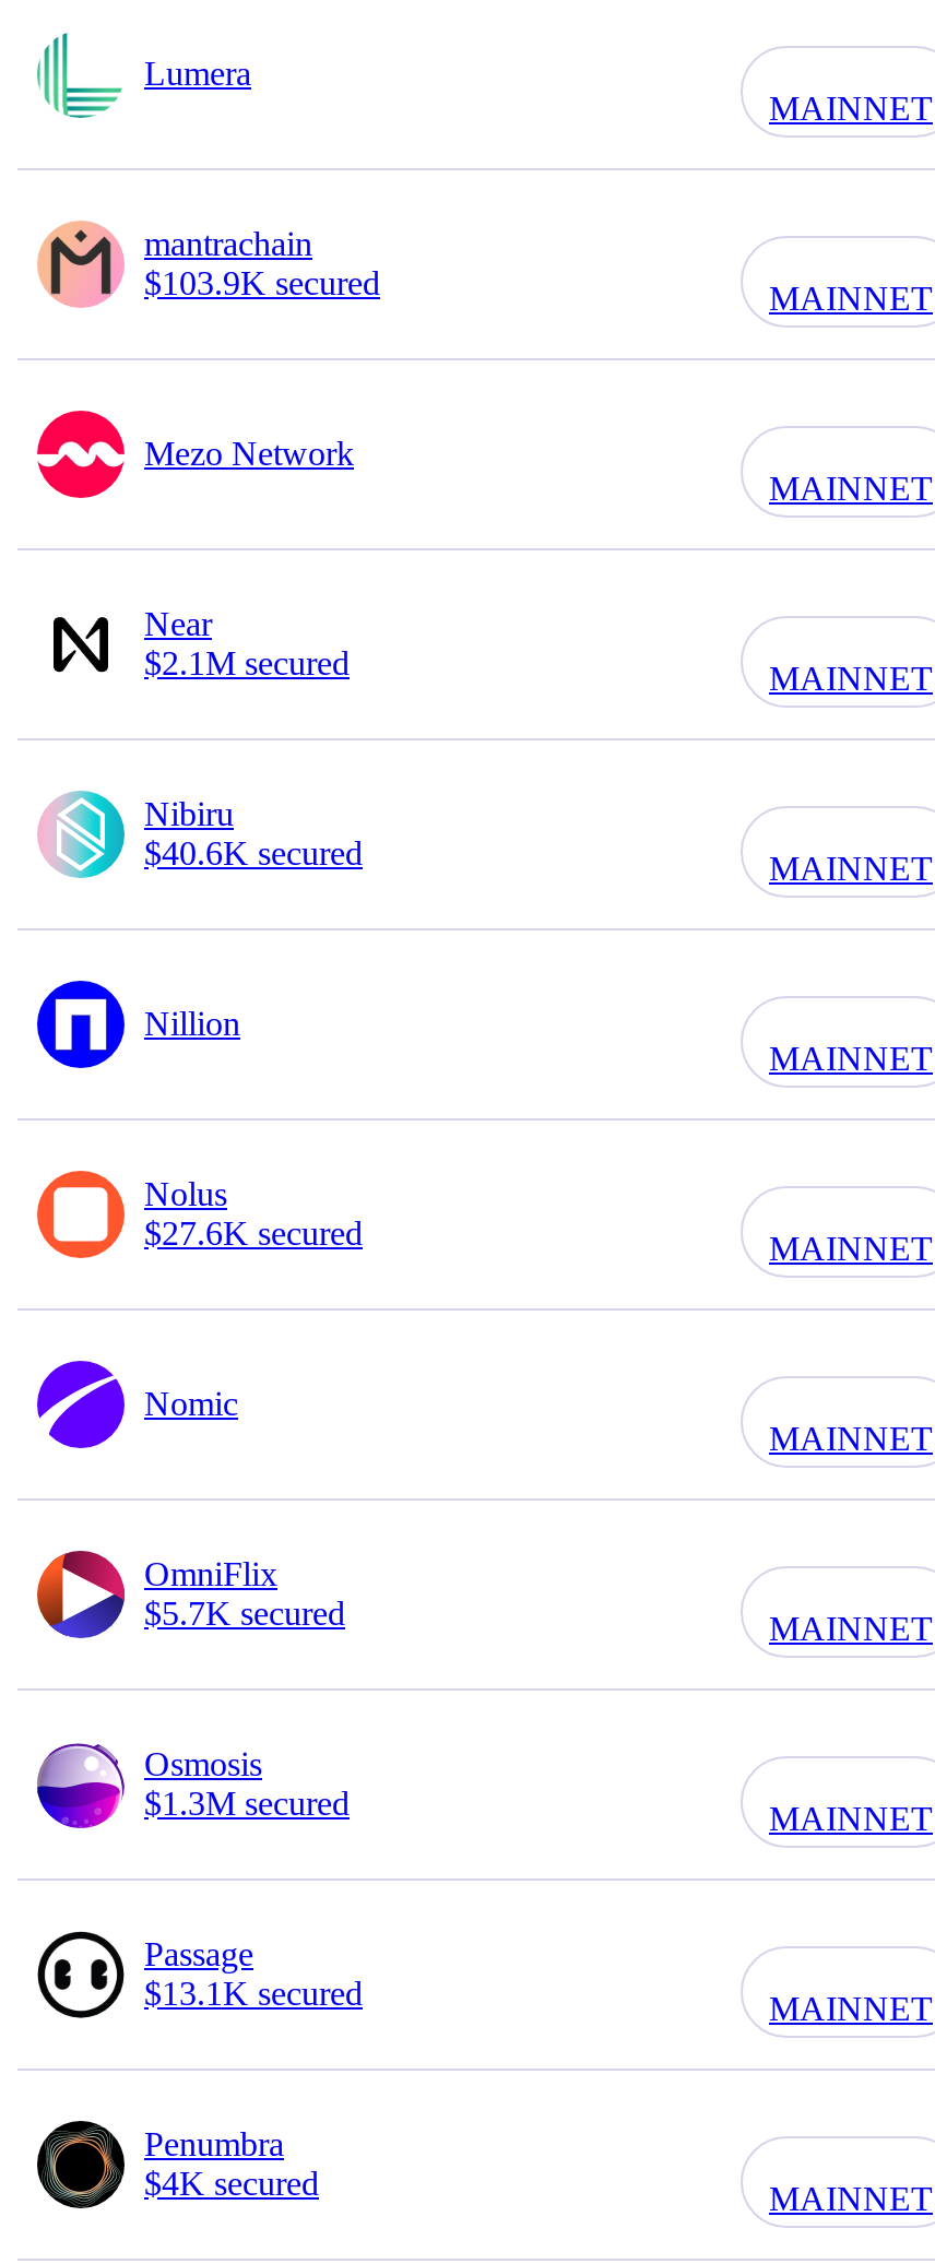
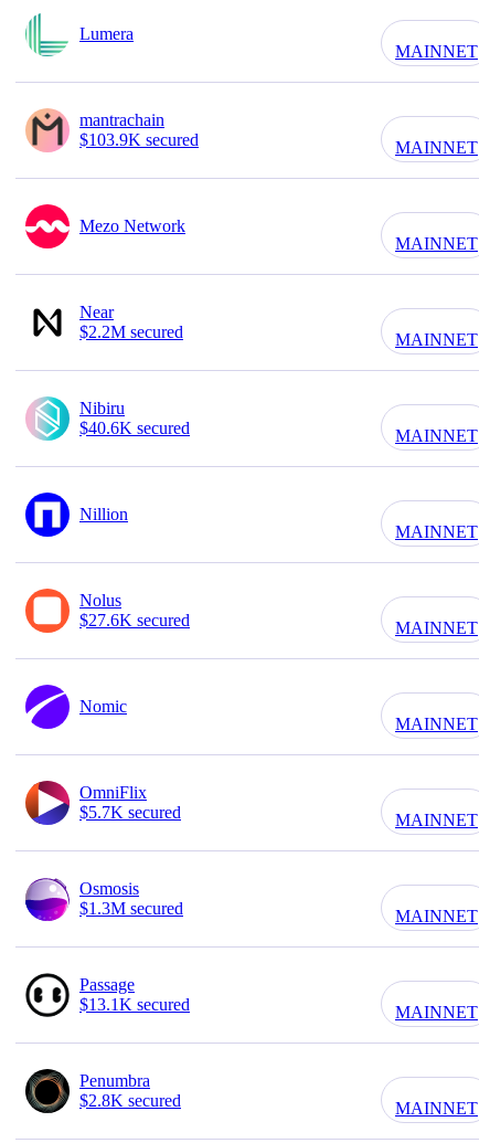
- $2.1M secured
+ $2.2M secured

- $4K secured
+ $2.8K secured
